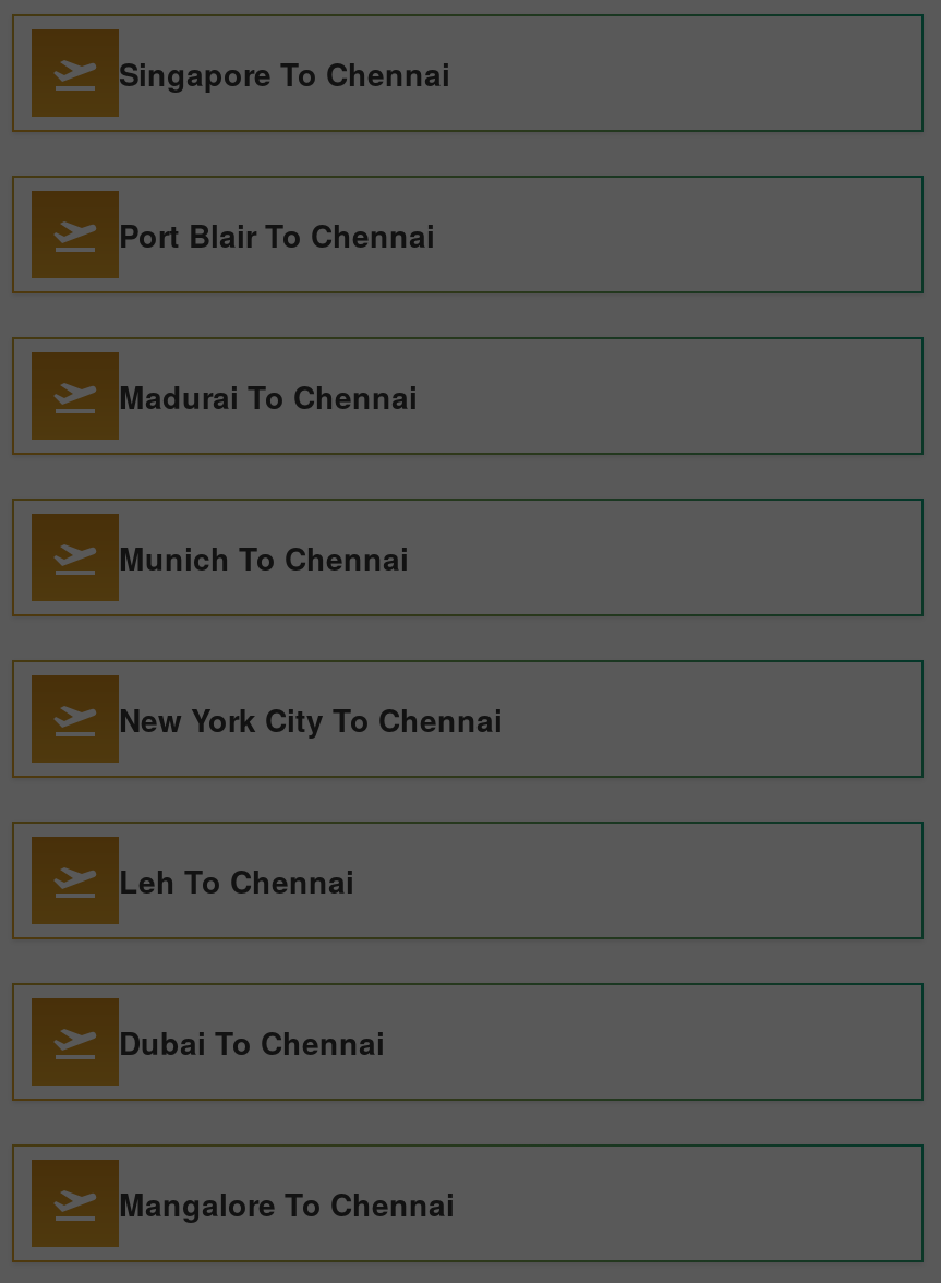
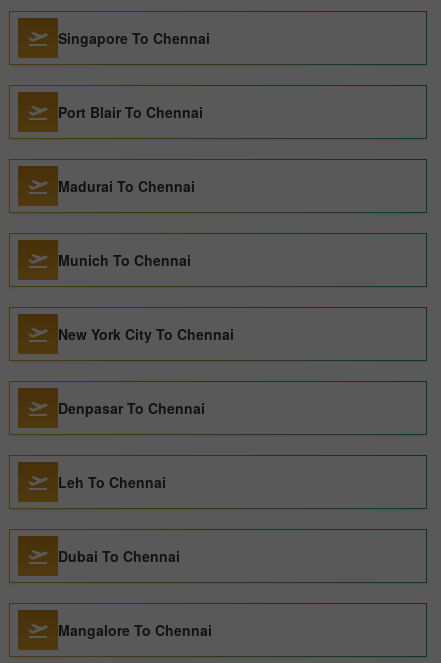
+ Denpasar To Chennai
